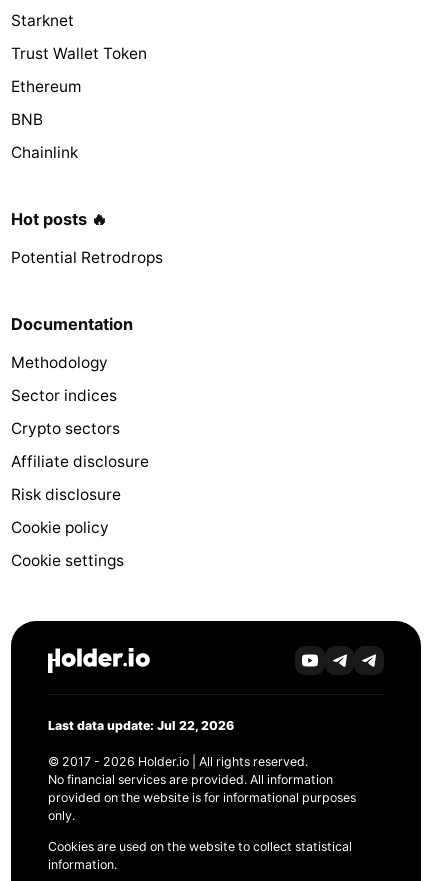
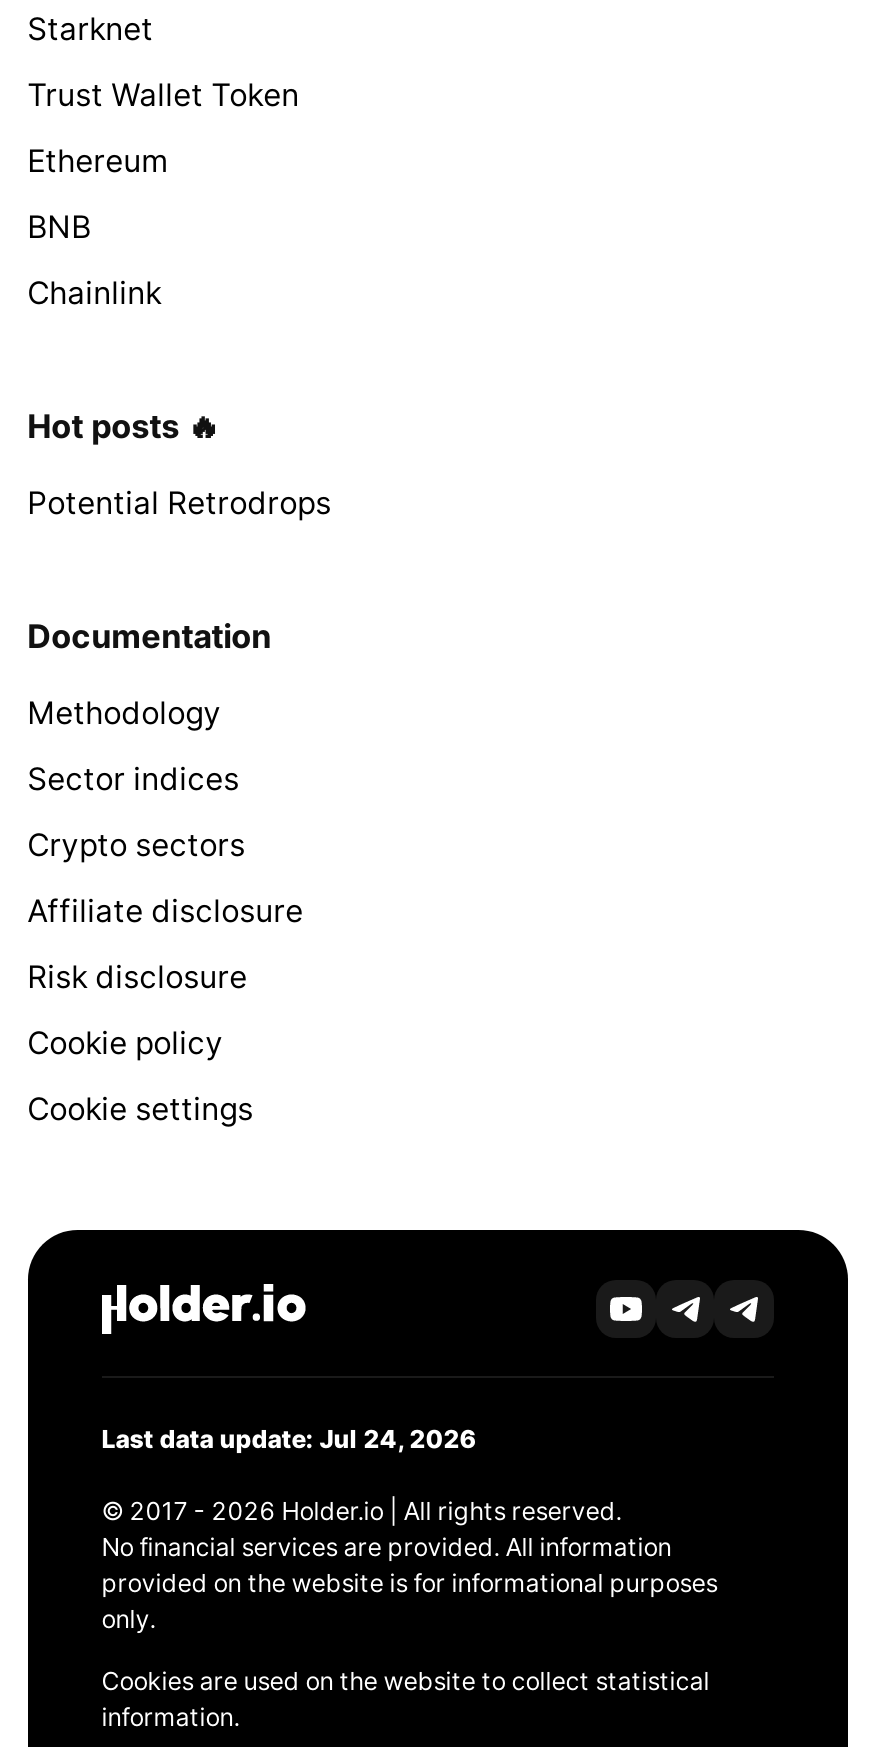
- Last data update: Jul 22, 2026
+ Last data update: Jul 24, 2026
